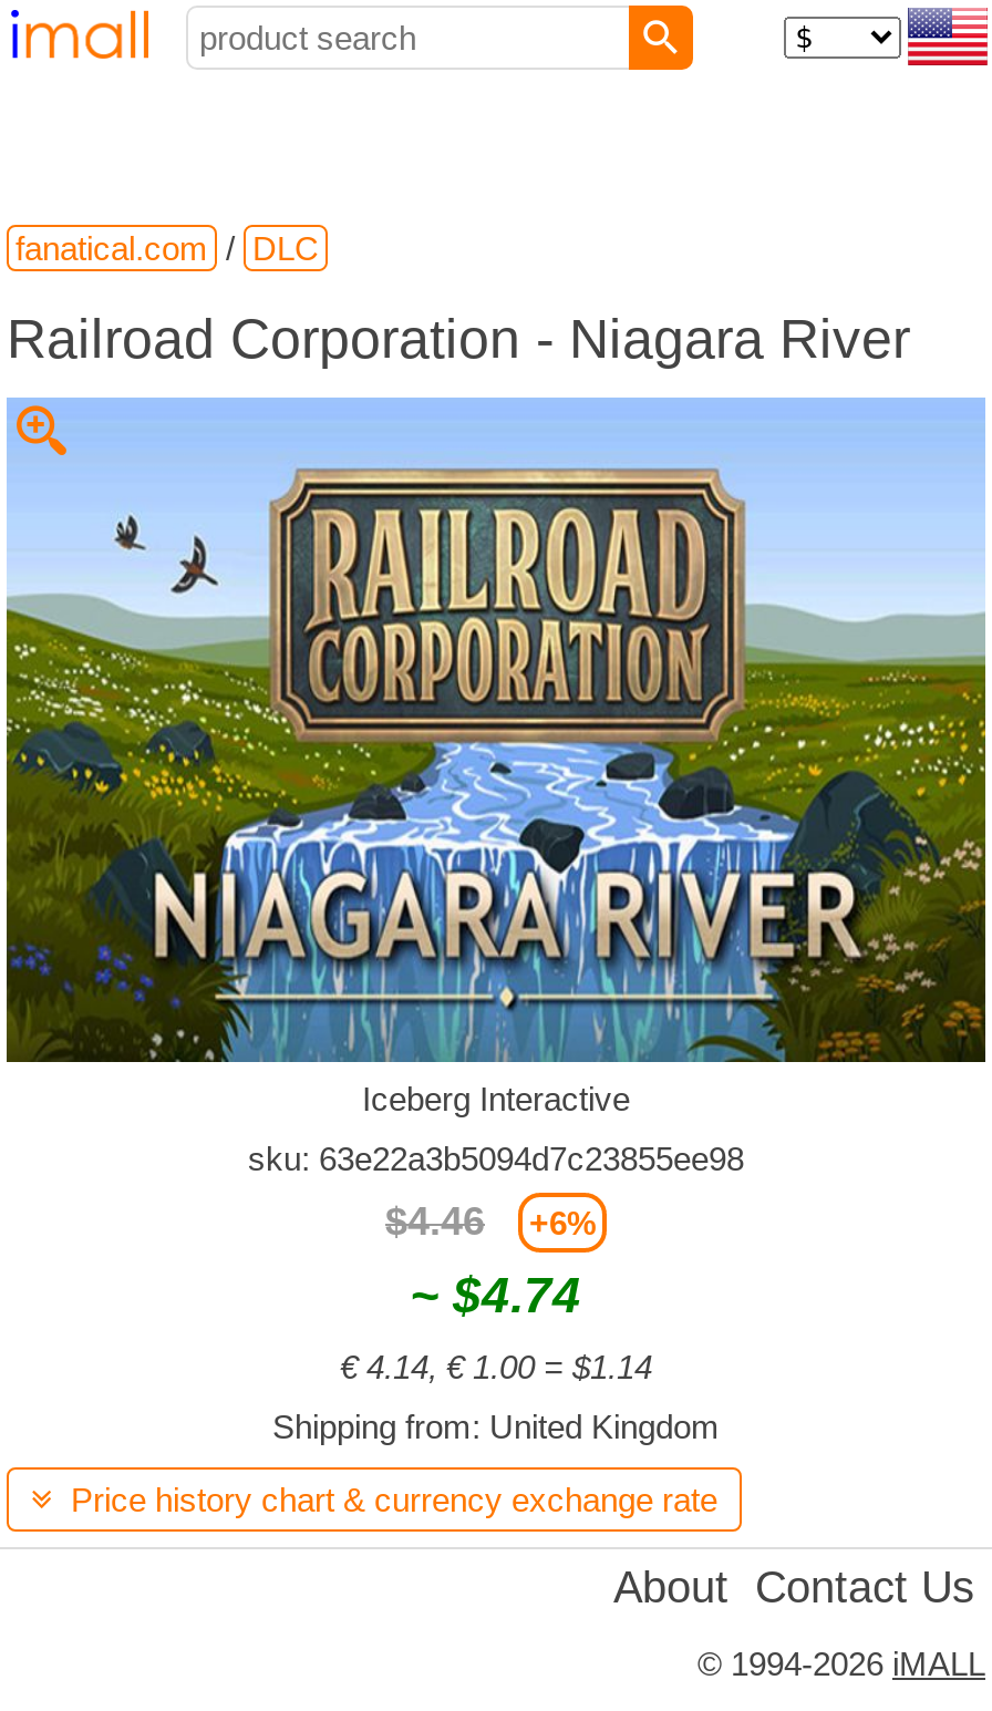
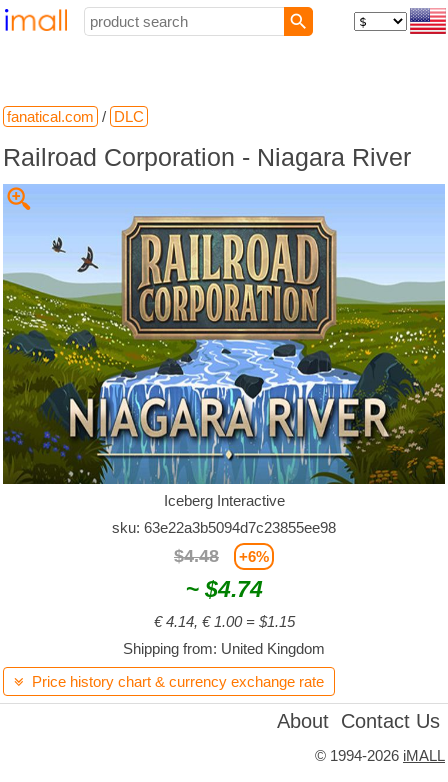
- $4.46 +6%
+ $4.48 +6%

- € 4.14, € 1.00 = $1.14
+ € 4.14, € 1.00 = $1.15
